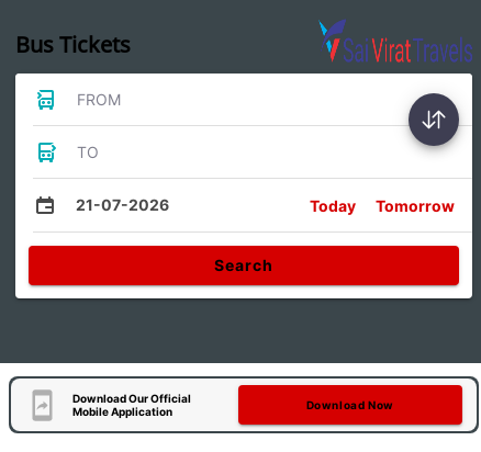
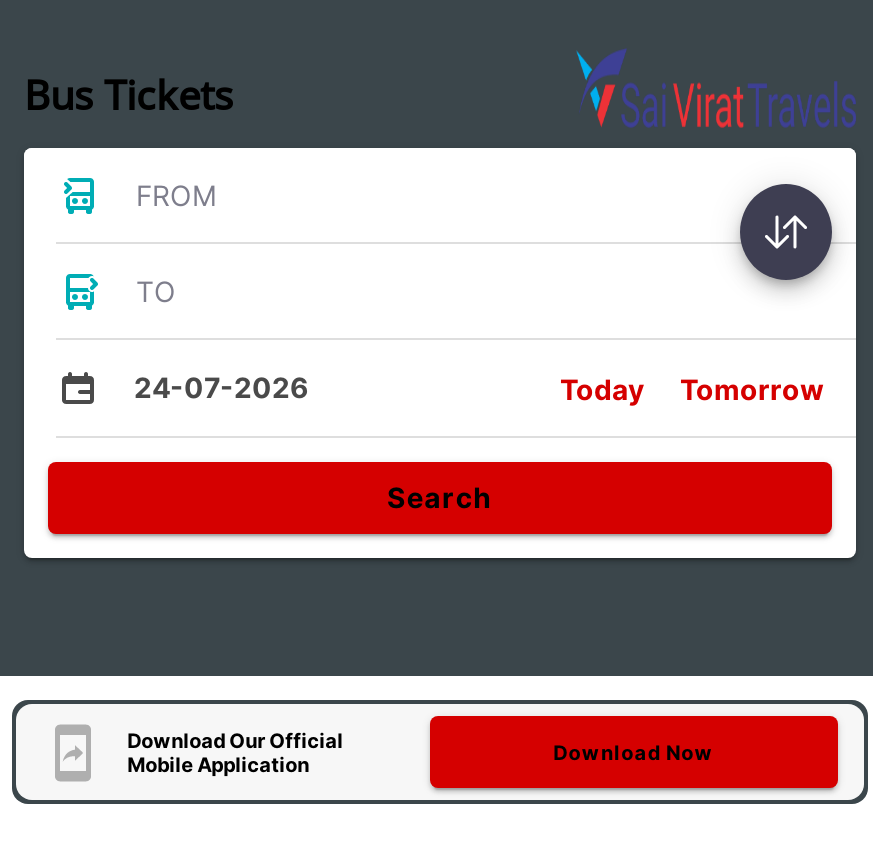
- 21-07-2026
+ 24-07-2026
